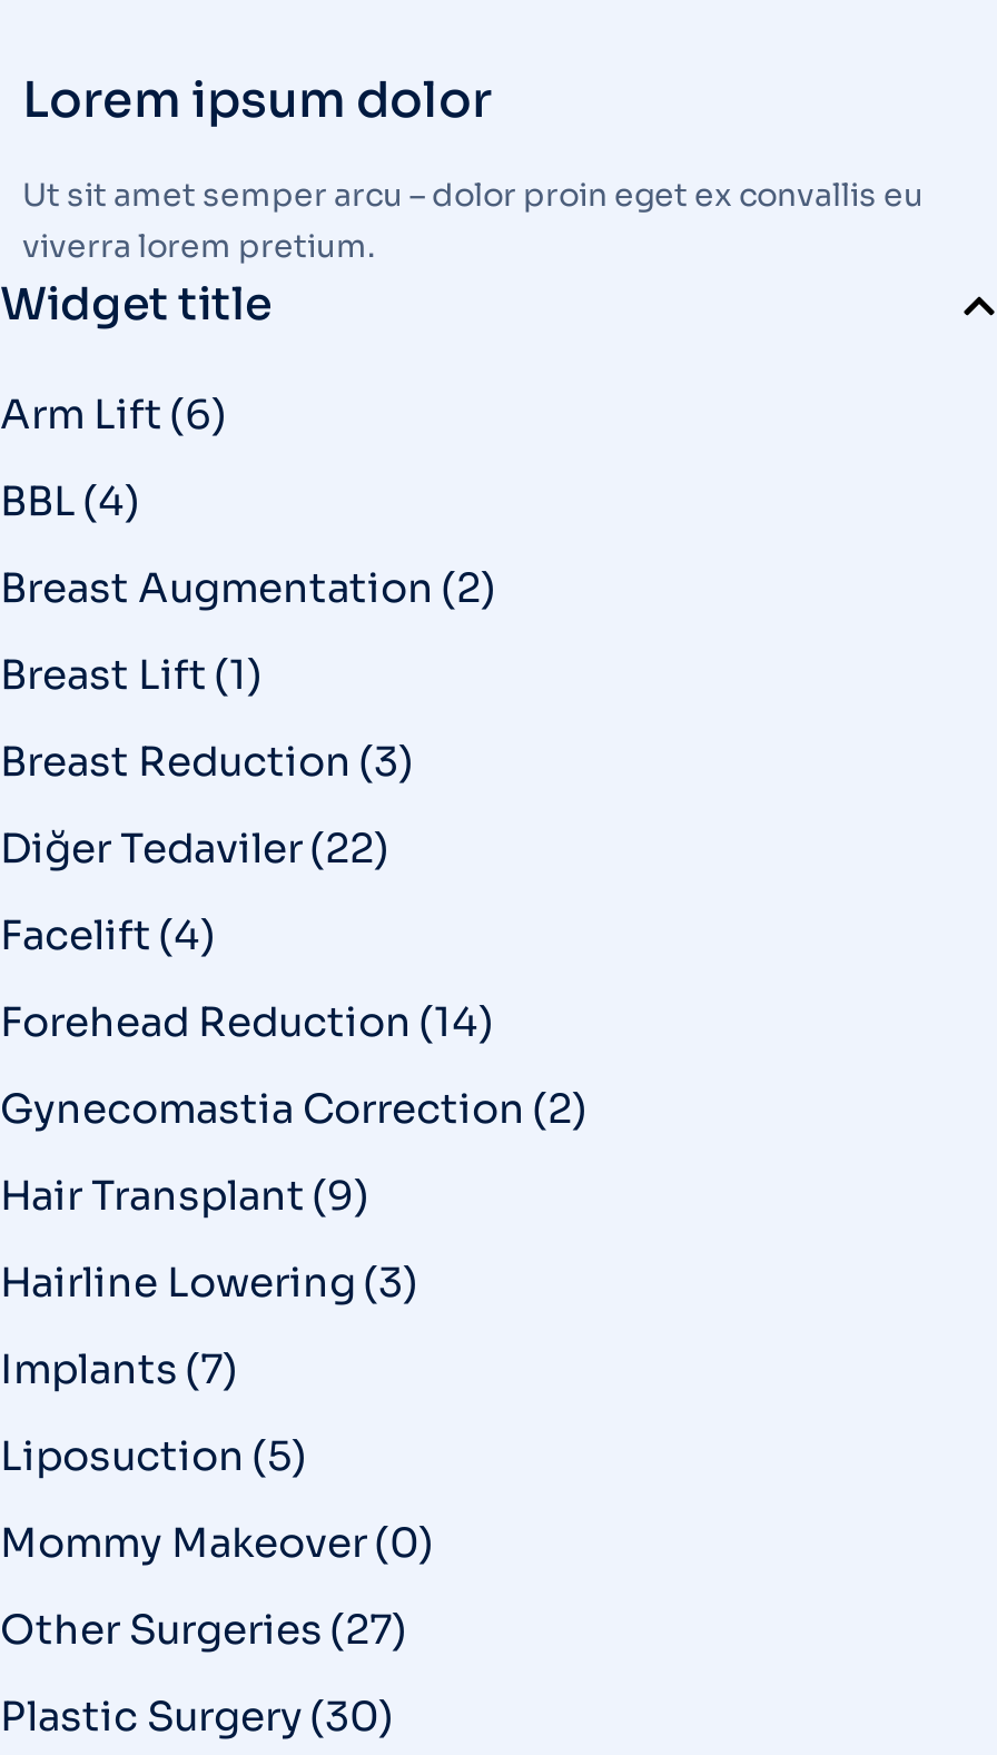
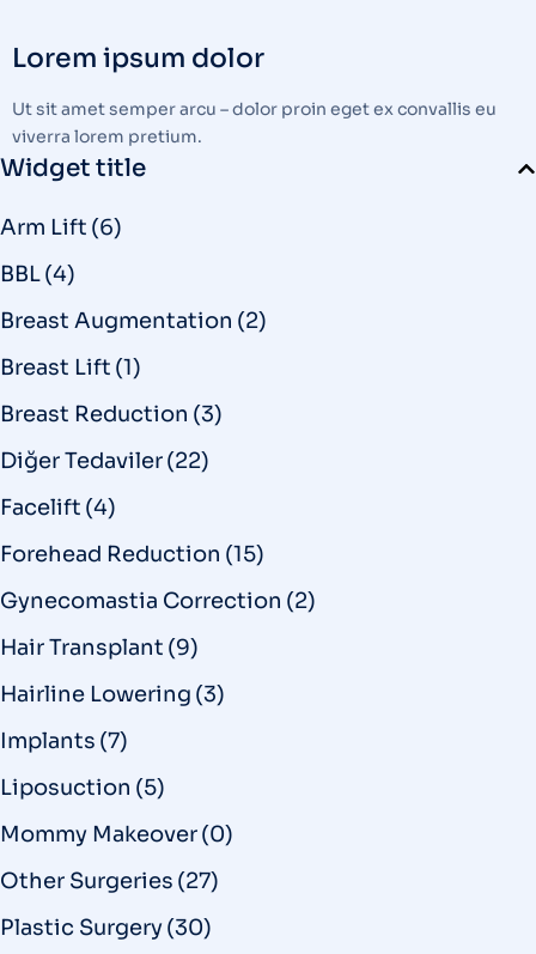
- Forehead Reduction (14)
+ Forehead Reduction (15)
